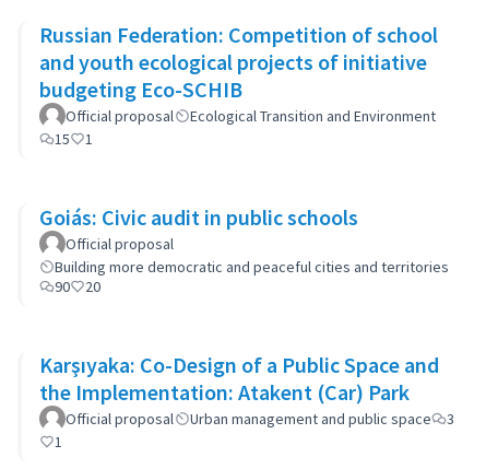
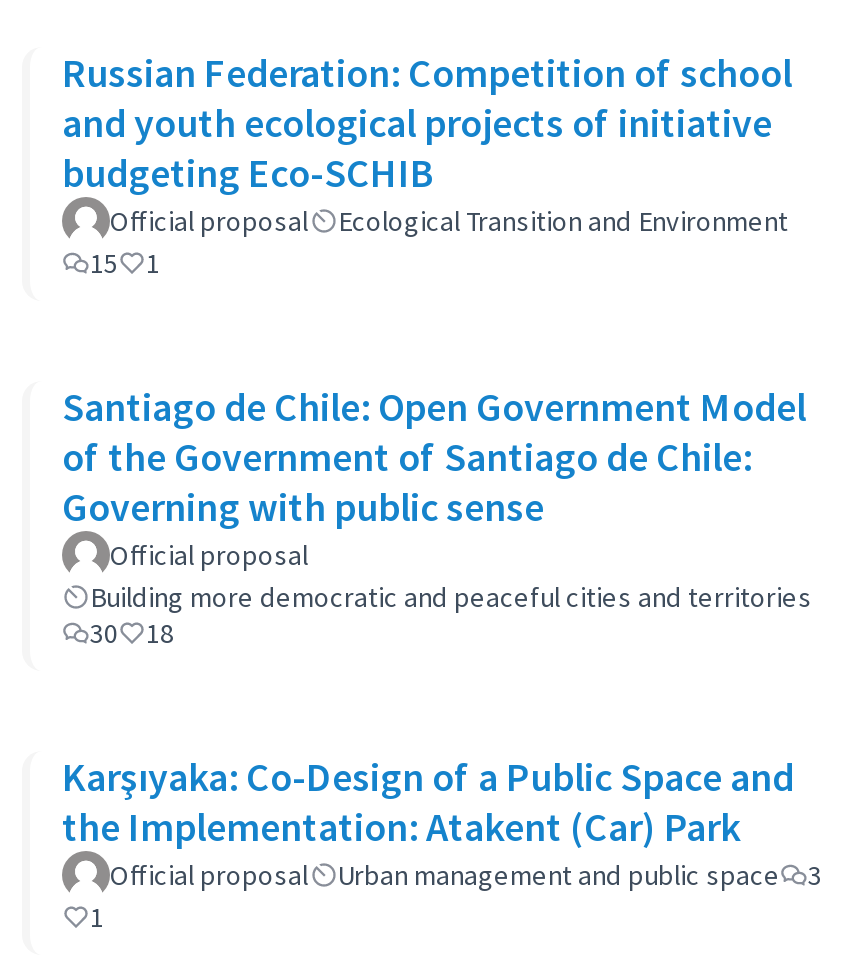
- Goiás: Civic audit in public schools
+ Santiago de Chile: Open Government Model
+ of the Government of Santiago de Chile:
+ Governing with public sense

- 90
+ 30

- 20
+ 18
